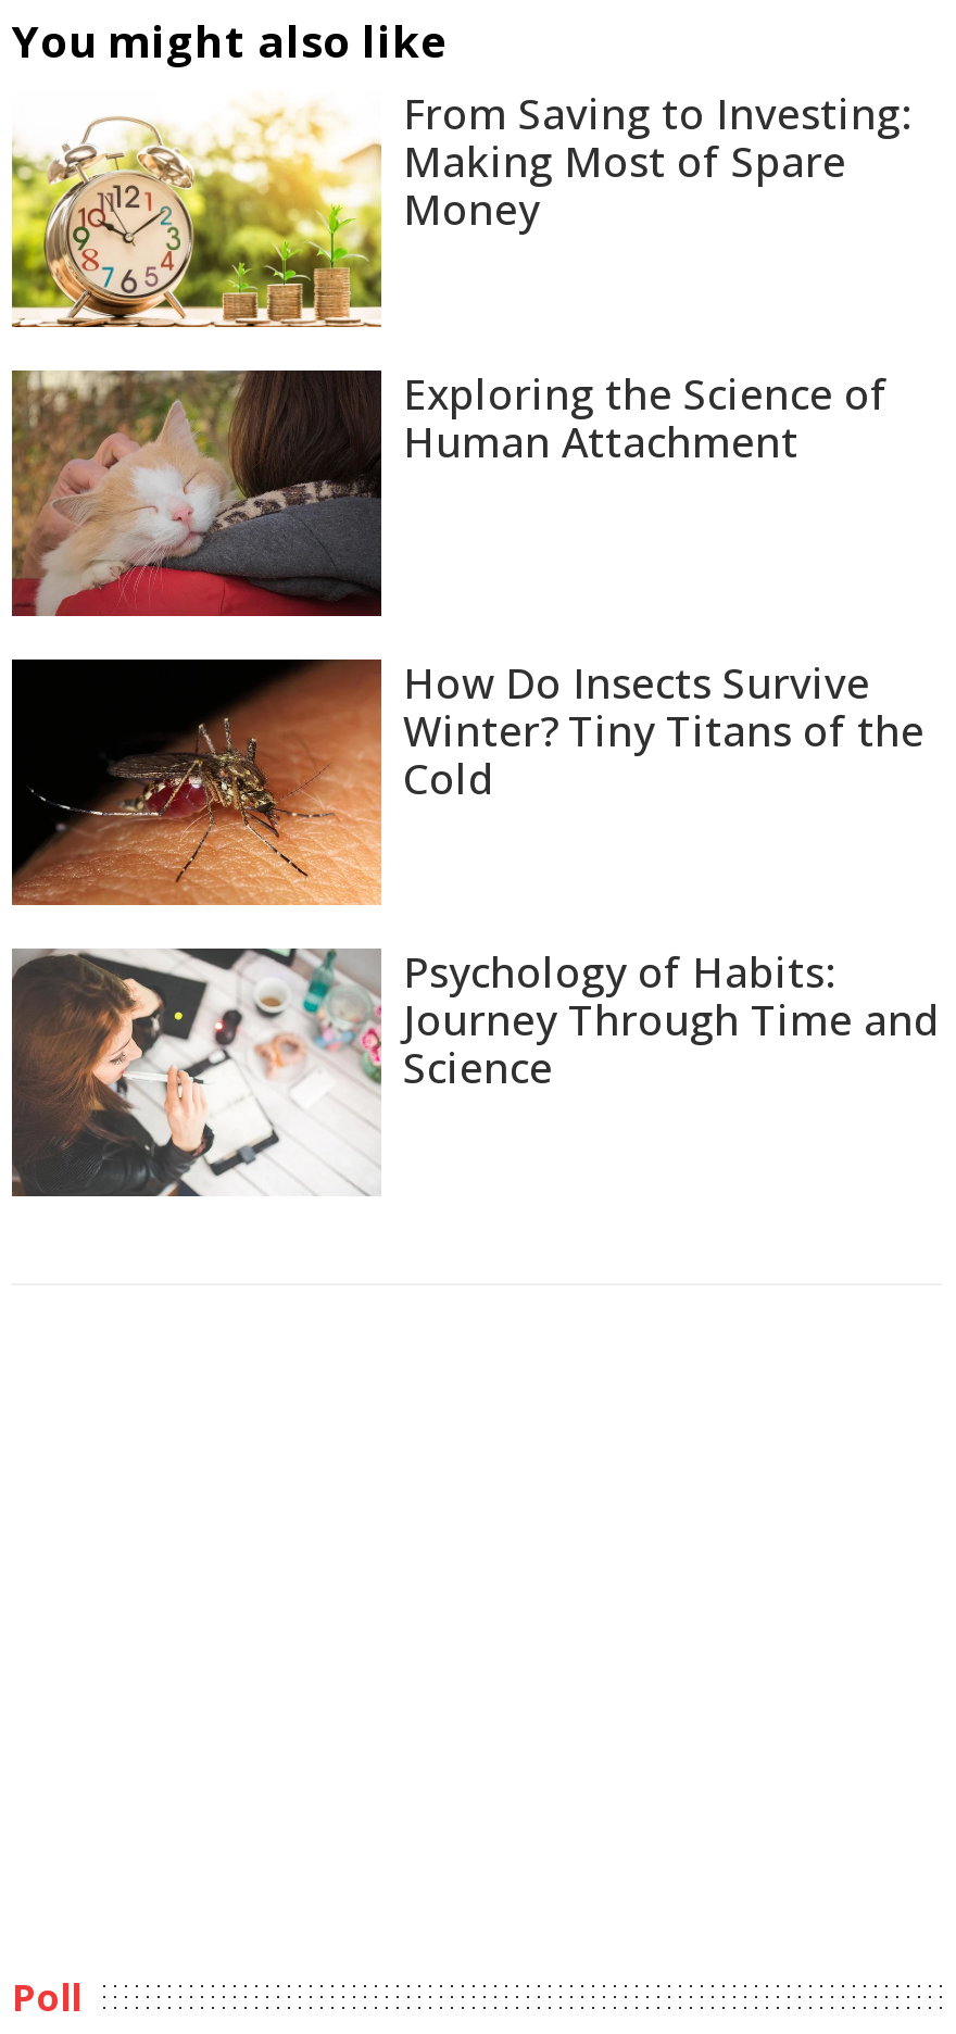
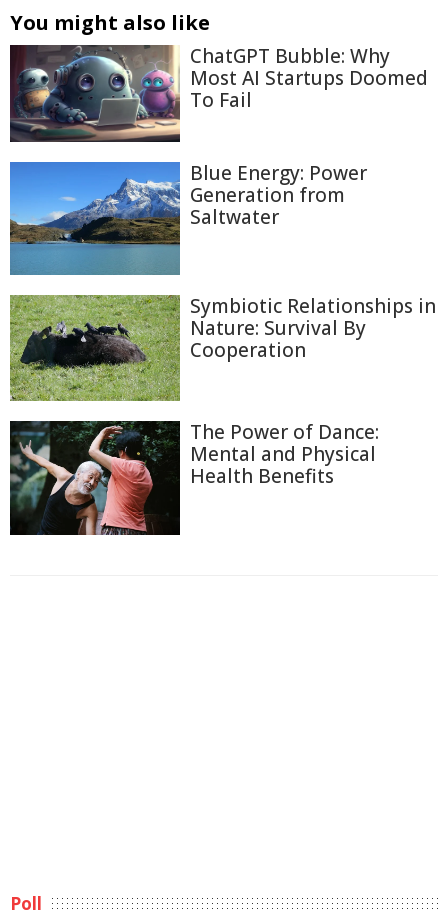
- [image]
- From Saving to Investing:
- Making Most of Spare
- Money
+ [image]
+ ChatGPT Bubble: Why
+ Most AI Startups Doomed
+ To Fail

- [image]
- Exploring the Science of
- Human Attachment
+ [image]
+ Blue Energy: Power
+ Generation from
+ Saltwater

- [image]
- How Do Insects Survive
- Winter? Tiny Titans of the
- Cold
+ [image]
+ Symbiotic Relationships in
+ Nature: Survival By
+ Cooperation

- [image]
- Psychology of Habits:
- Journey Through Time and
- Science
+ [image]
+ The Power of Dance:
+ Mental and Physical
+ Health Benefits
